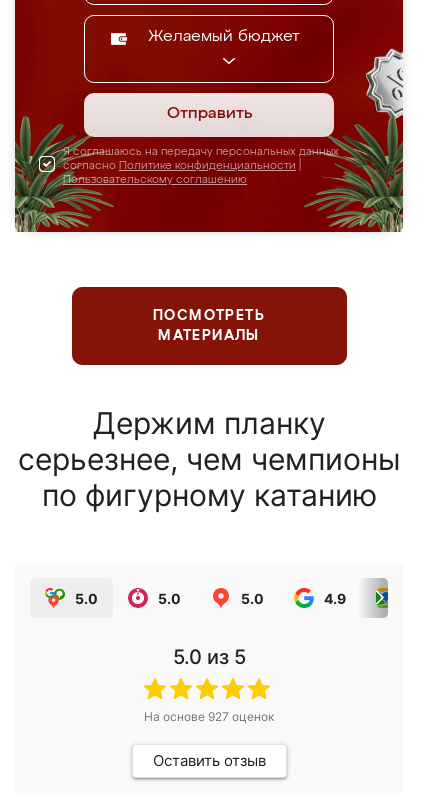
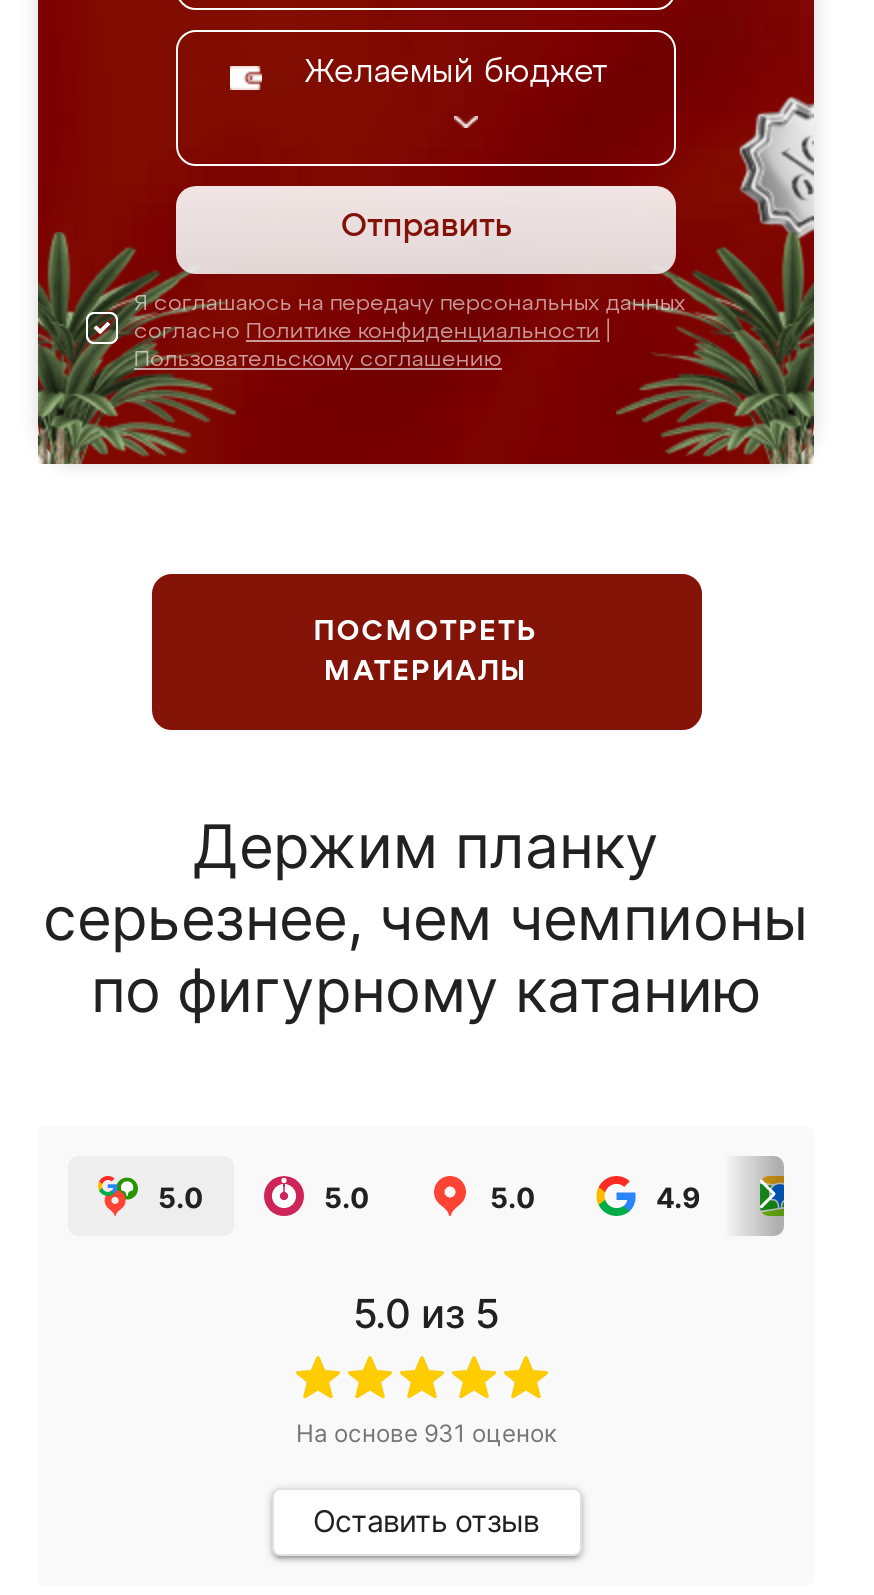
- На основе 927 оценок
+ На основе 931 оценок
